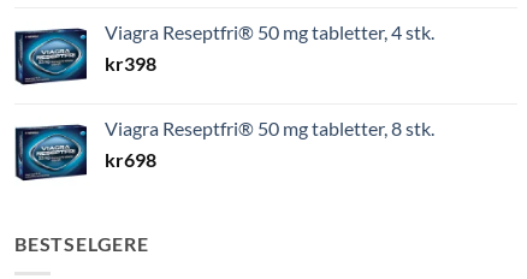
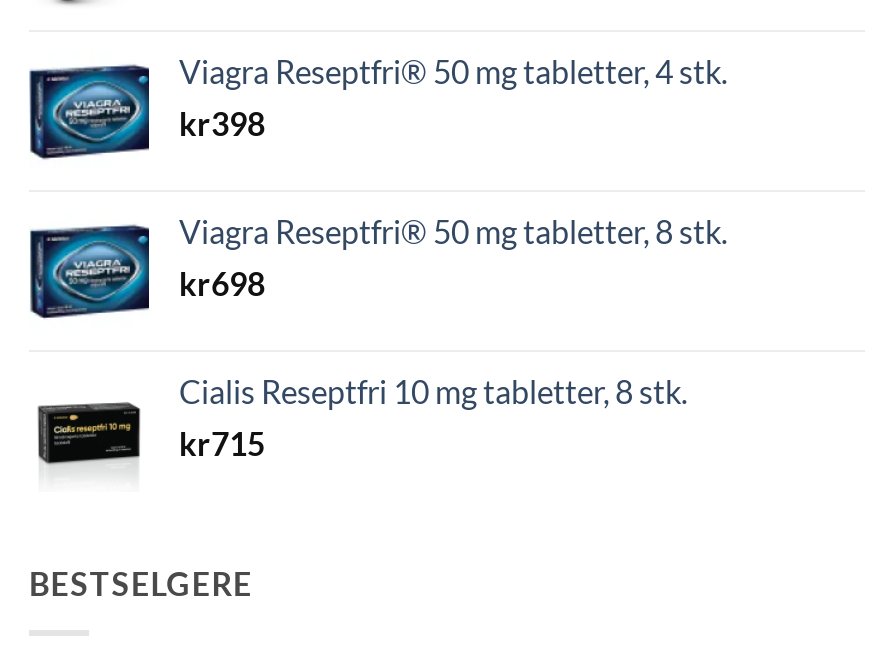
+ [image]
+ Cialis Reseptfri 10 mg tabletter, 8 stk.
+ kr715
